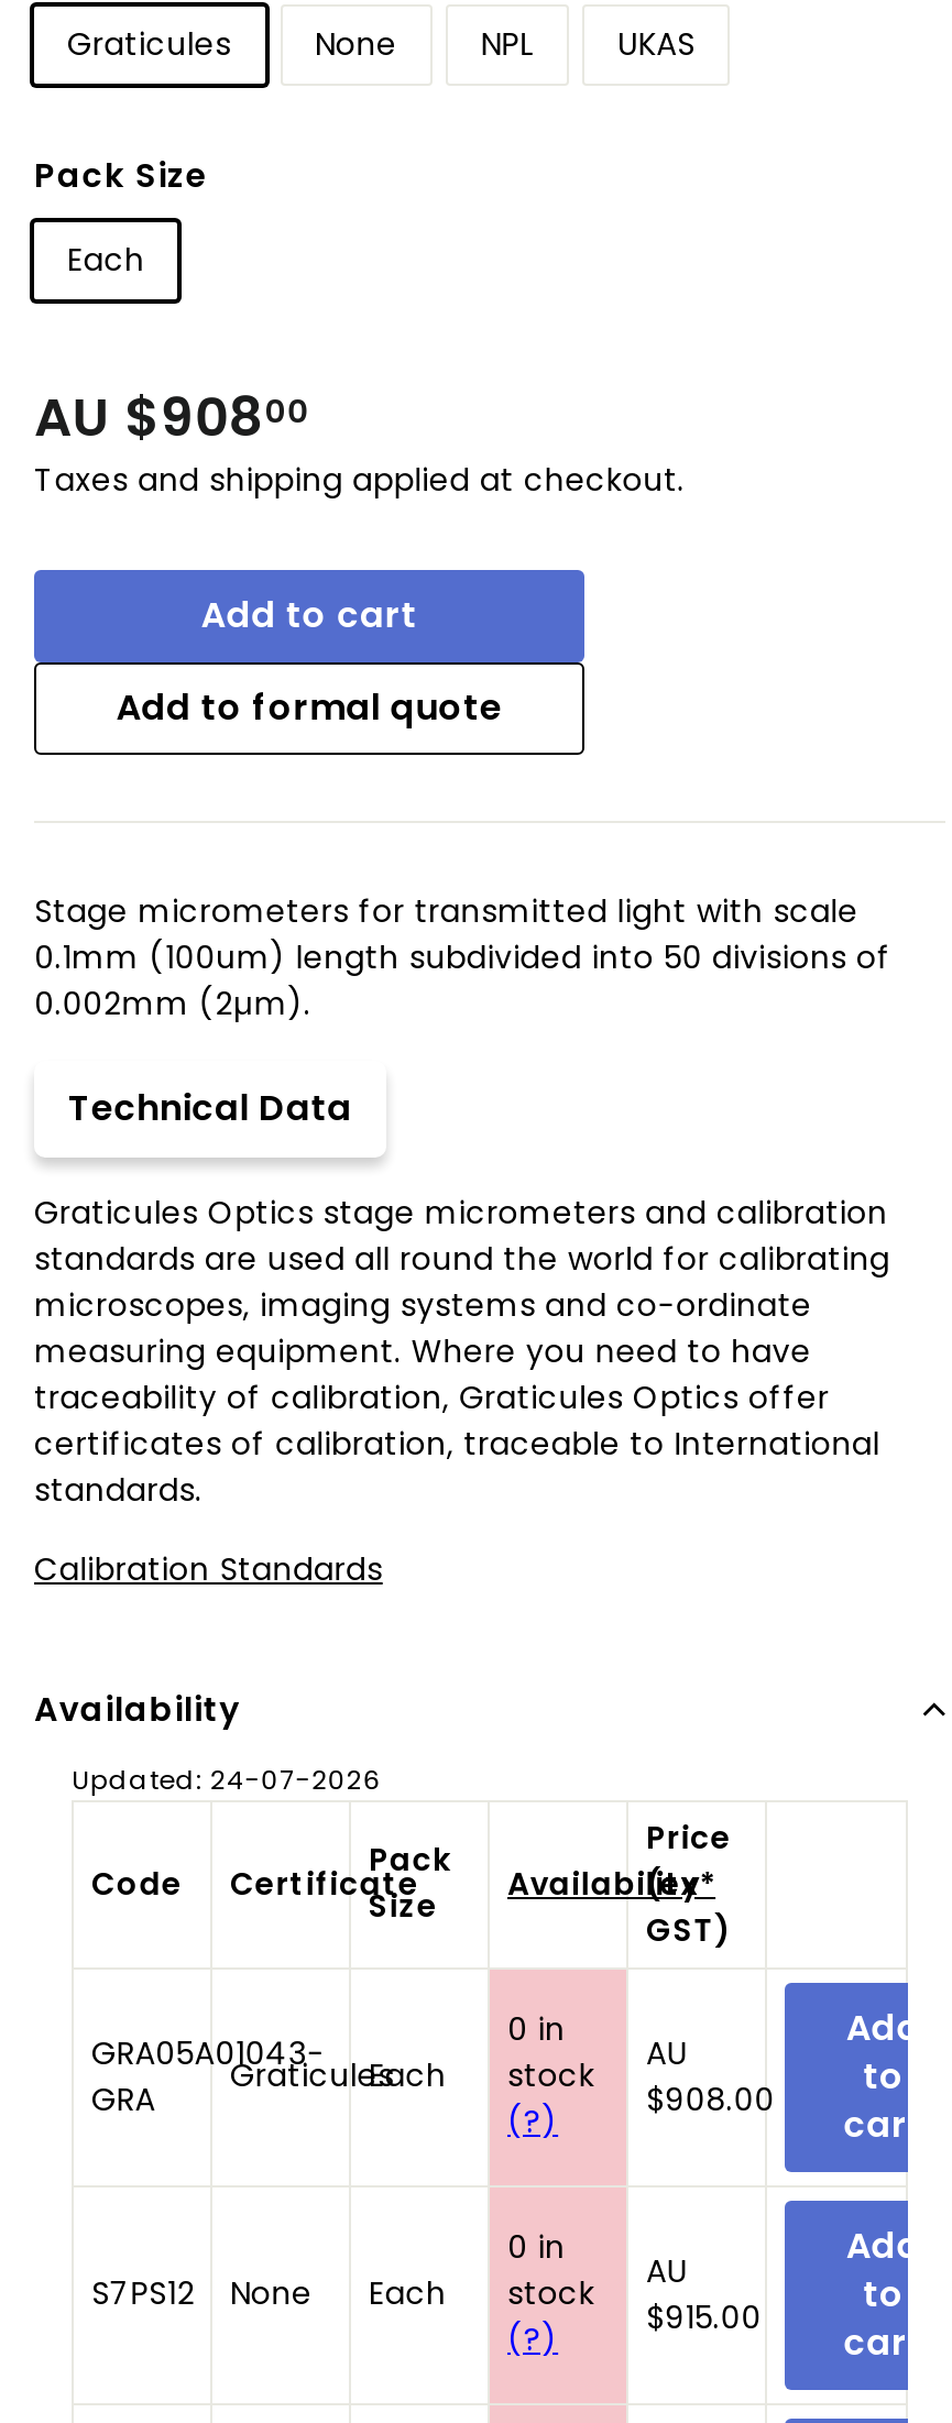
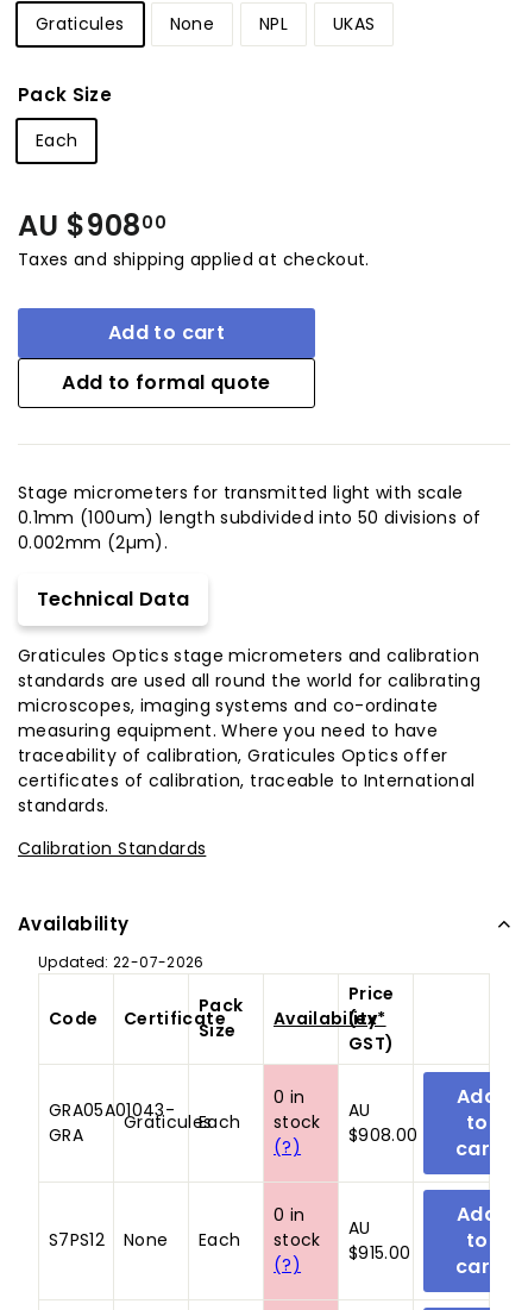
- Updated: 24-07-2026
+ Updated: 22-07-2026
